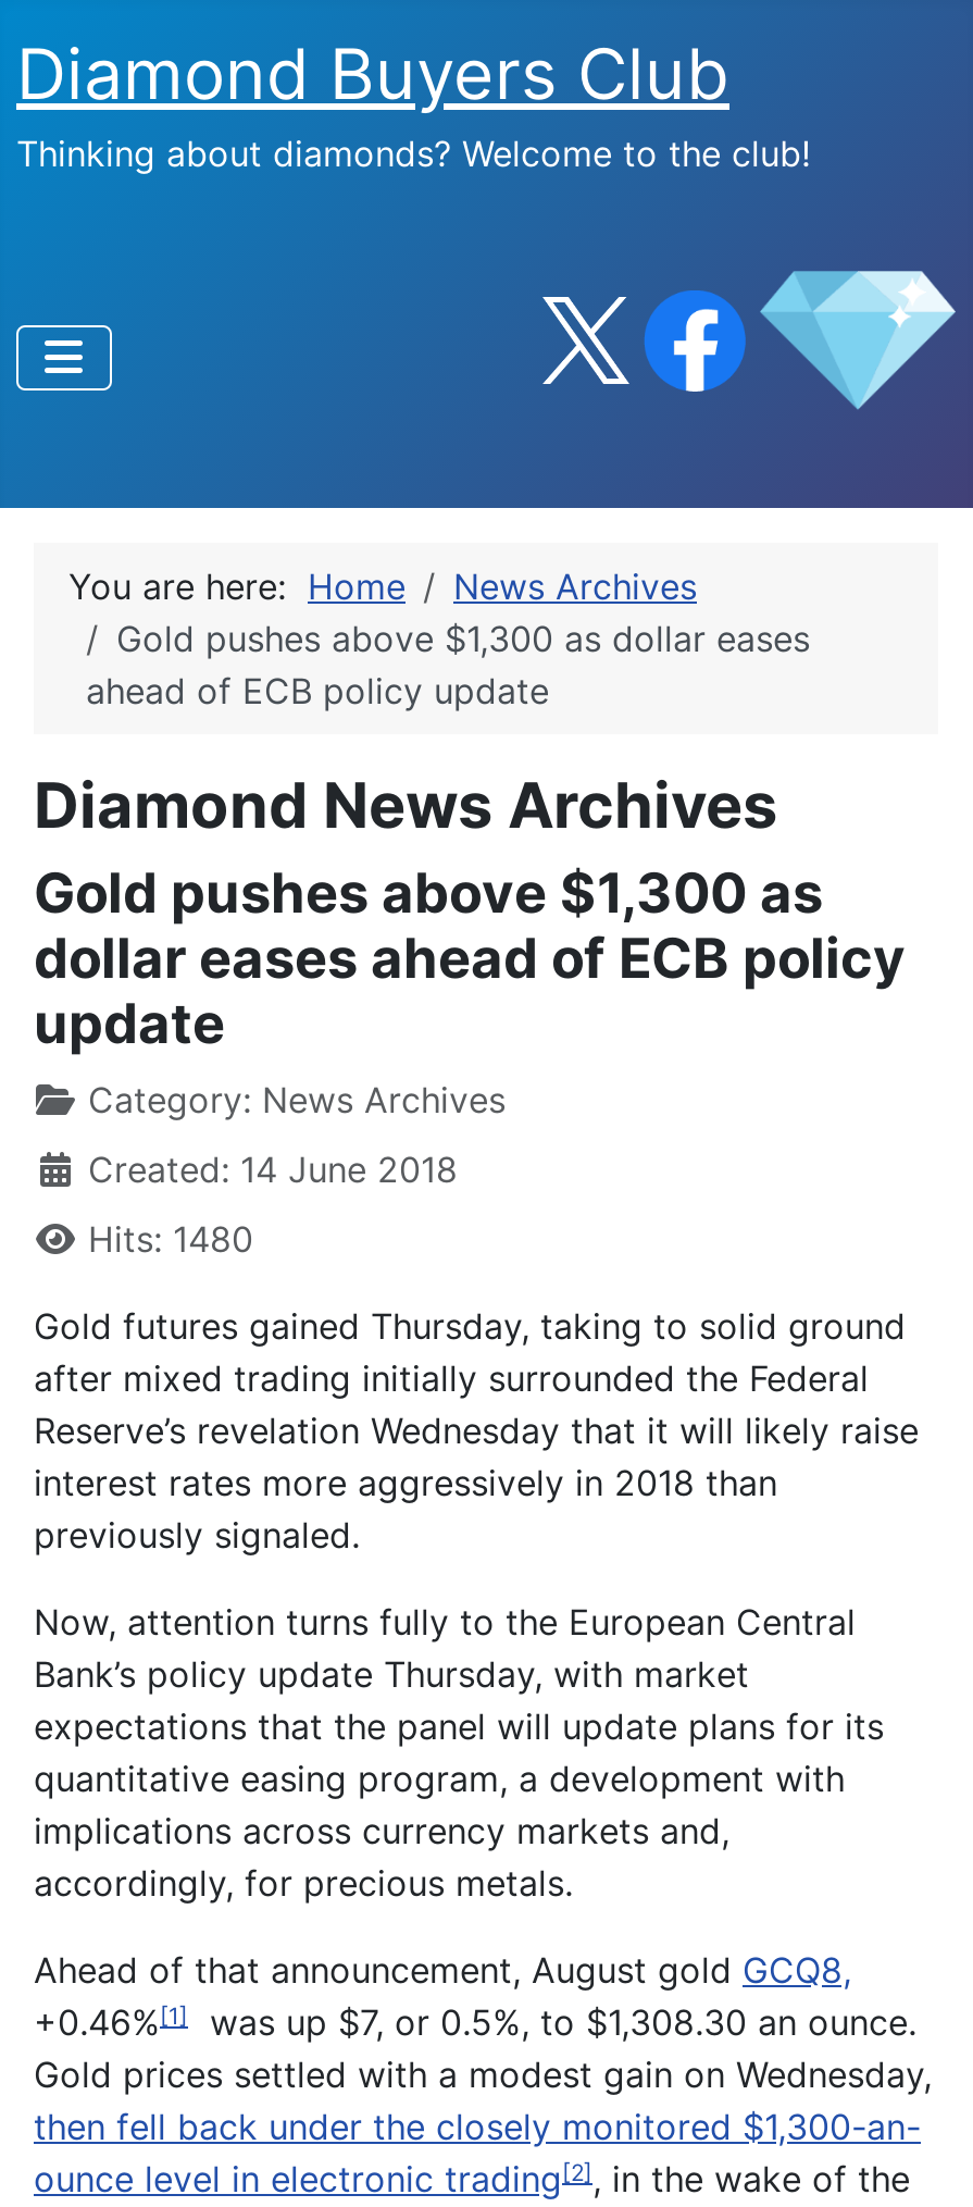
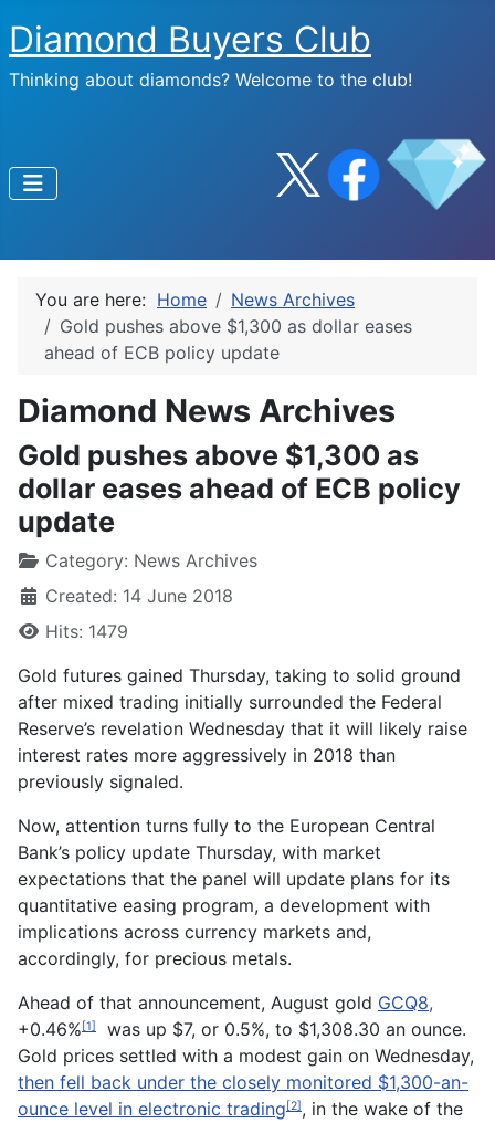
- Hits: 1480
+ Hits: 1479
